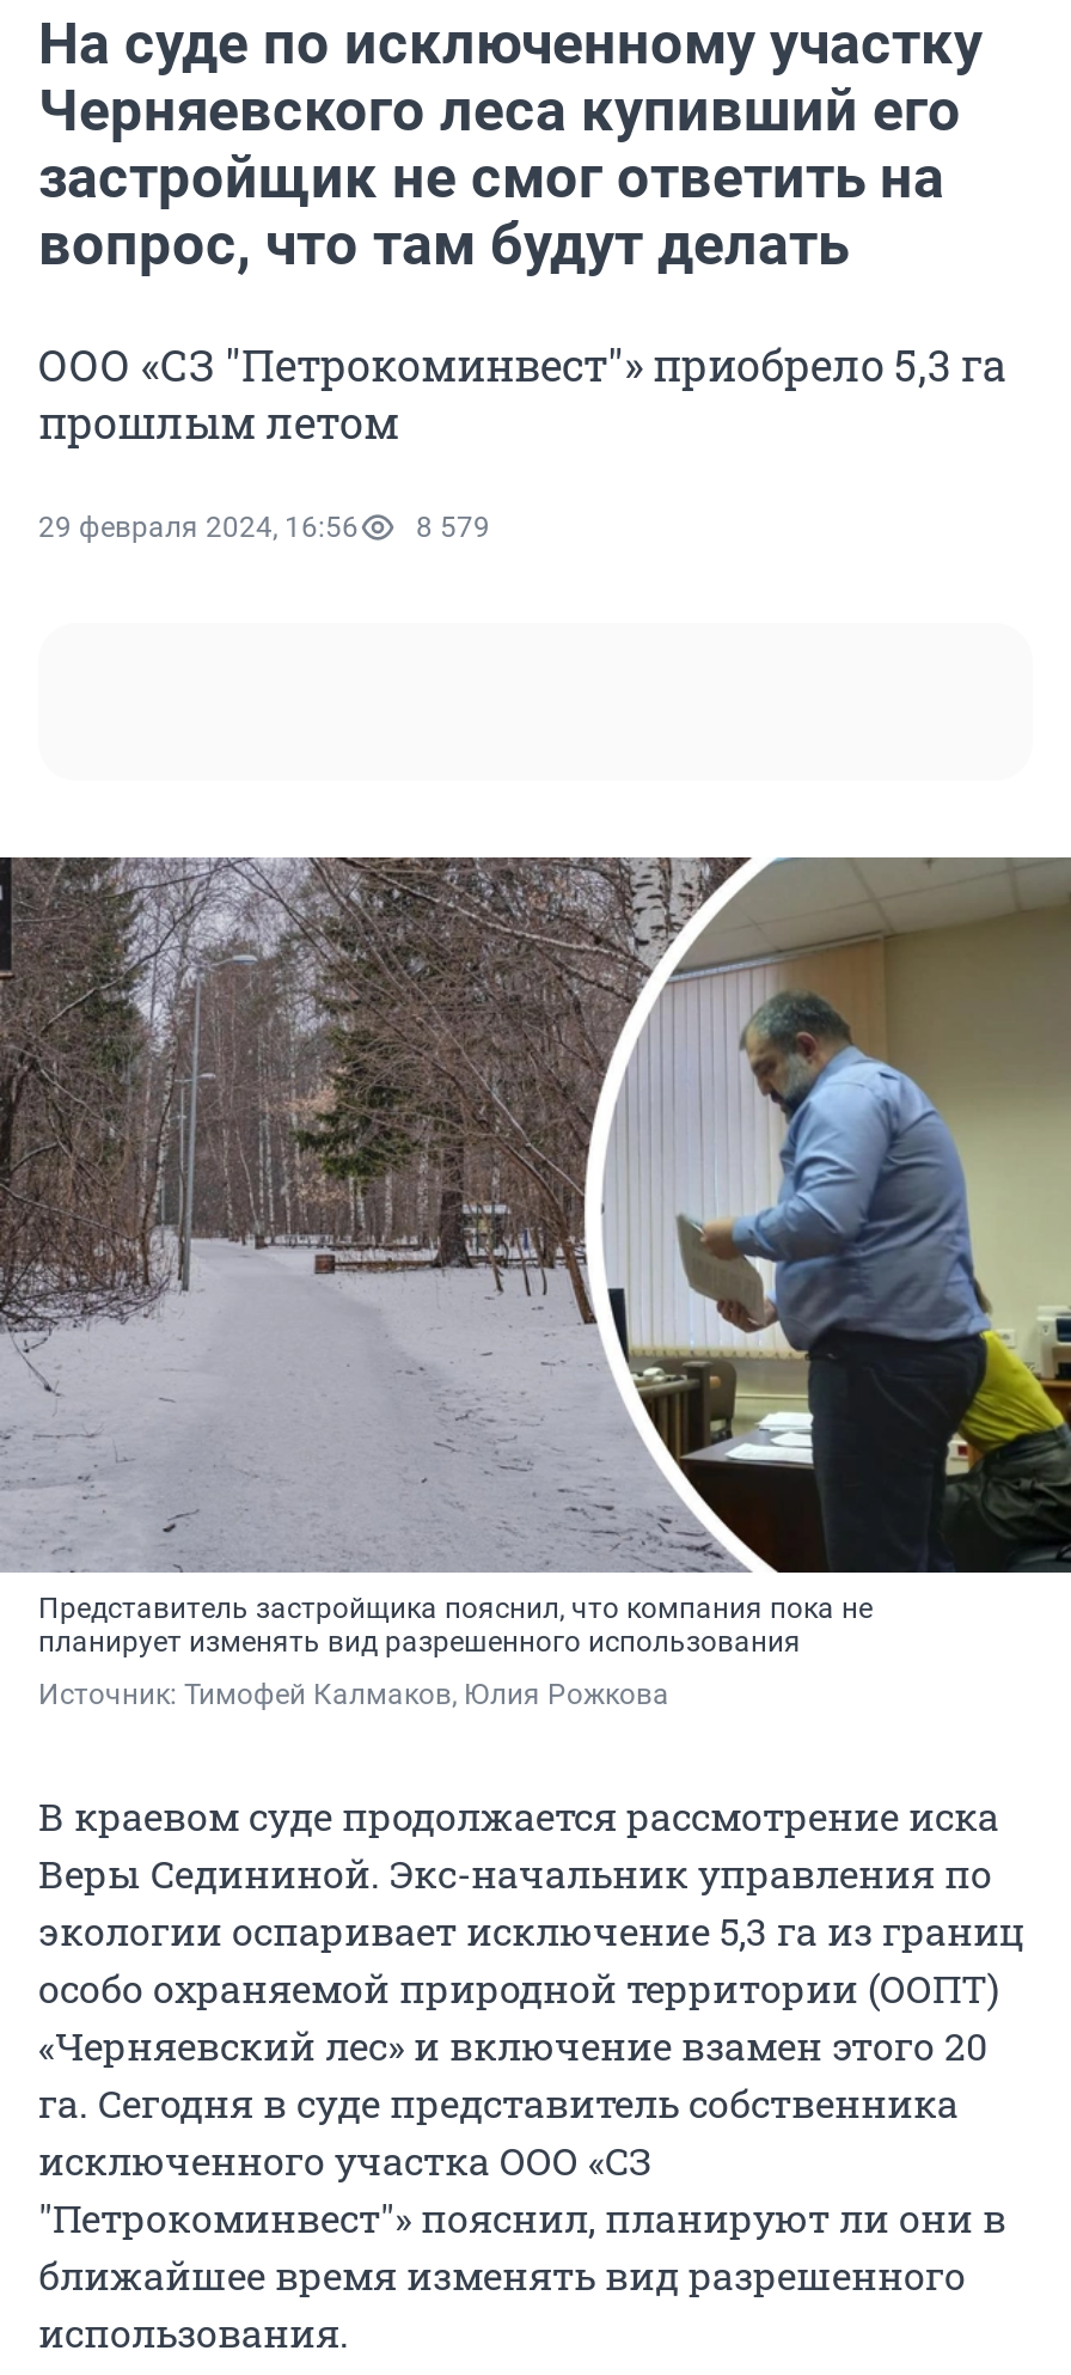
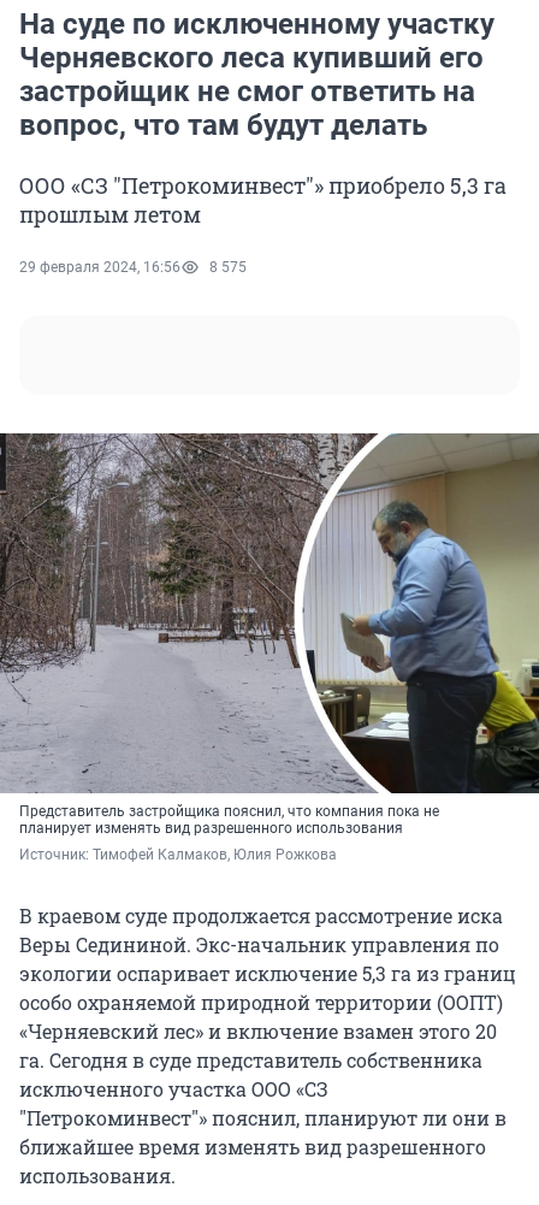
- 29 февраля 2024, 16:56 8 579
+ 29 февраля 2024, 16:56 8 575
